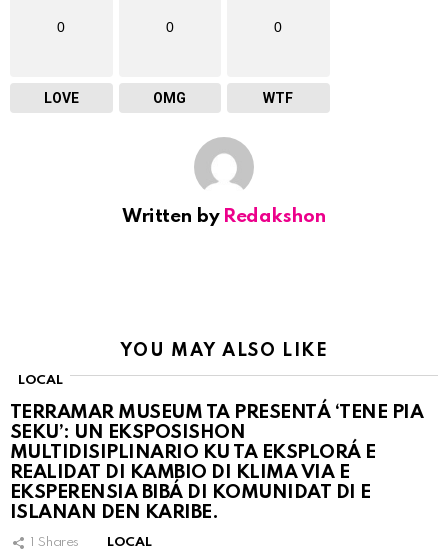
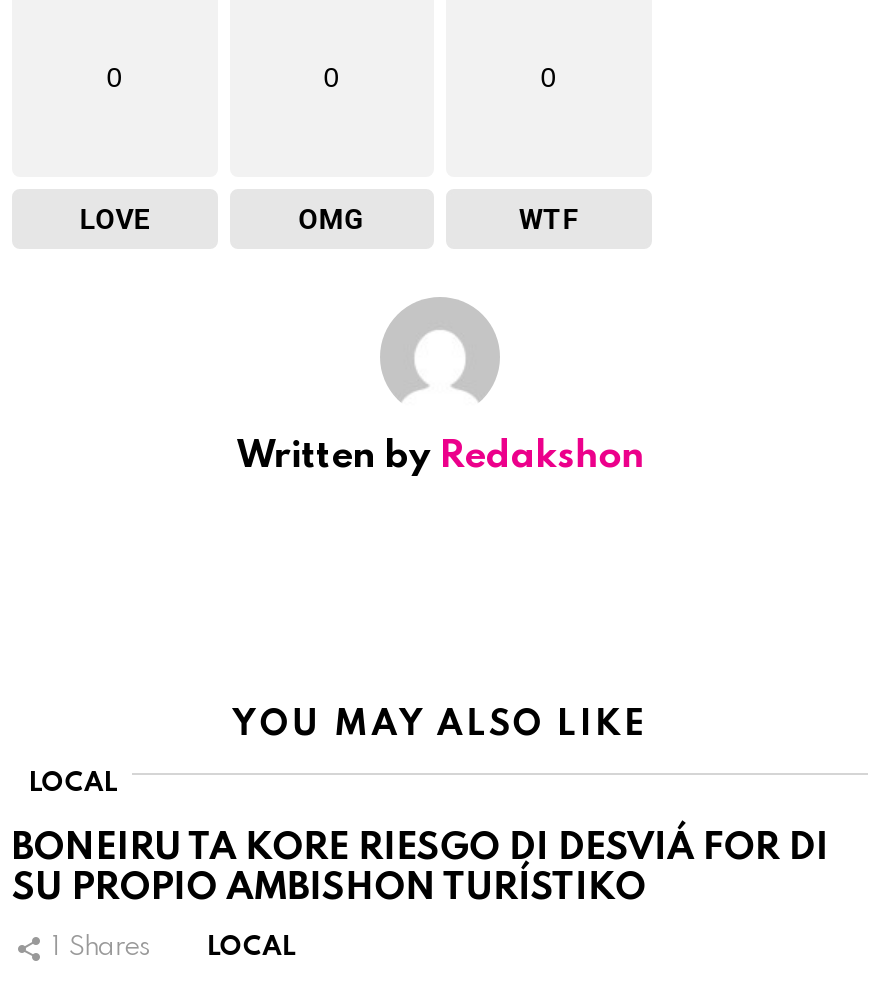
- TERRAMAR MUSEUM TA PRESENTÁ ‘TENE PIA
- SEKU’: UN EKSPOSISHON
- MULTIDISIPLINARIO KU TA EKSPLORÁ E
- REALIDAT DI KAMBIO DI KLIMA VIA E
- EKSPERENSIA BIBÁ DI KOMUNIDAT DI E
- ISLANAN DEN KARIBE.
+ BONEIRU TA KORE RIESGO DI DESVIÁ FOR DI
+ SU PROPIO AMBISHON TURÍSTIKO
